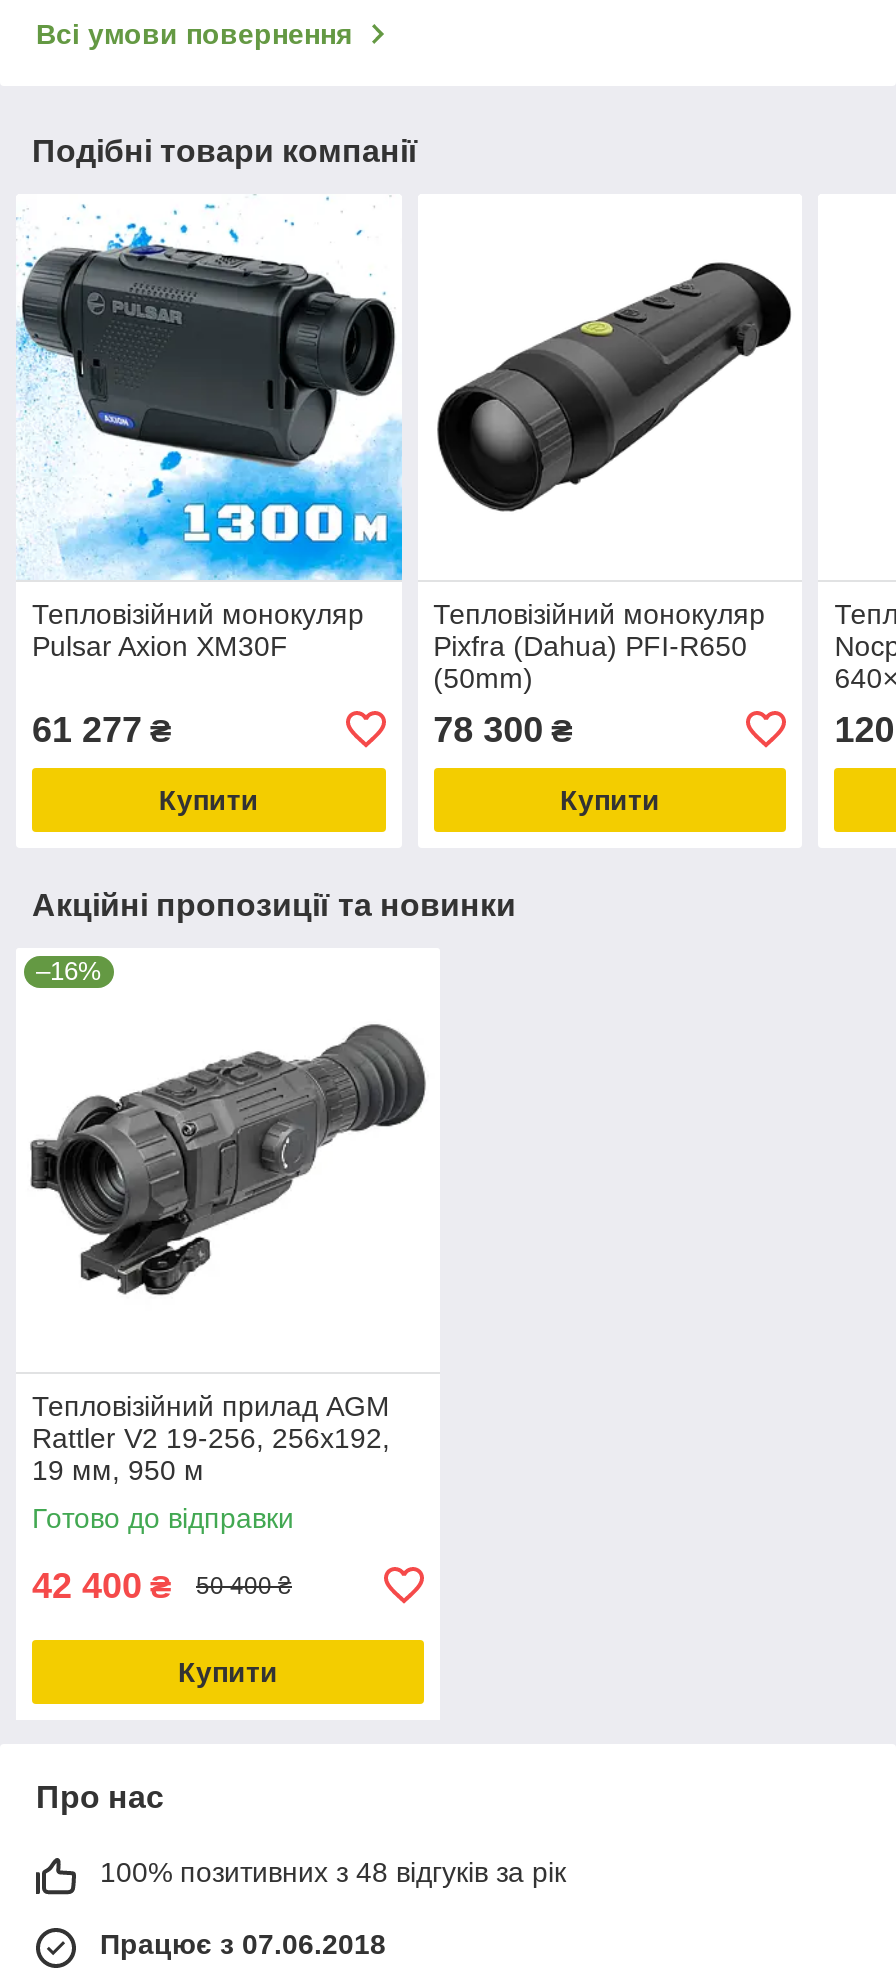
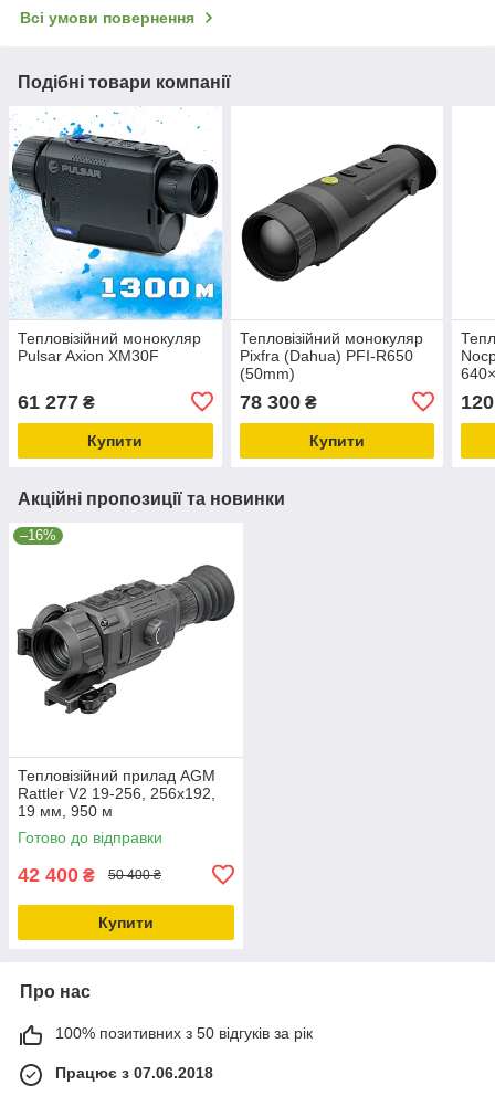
- 100% позитивних з 48 відгуків за рік
+ 100% позитивних з 50 відгуків за рік
